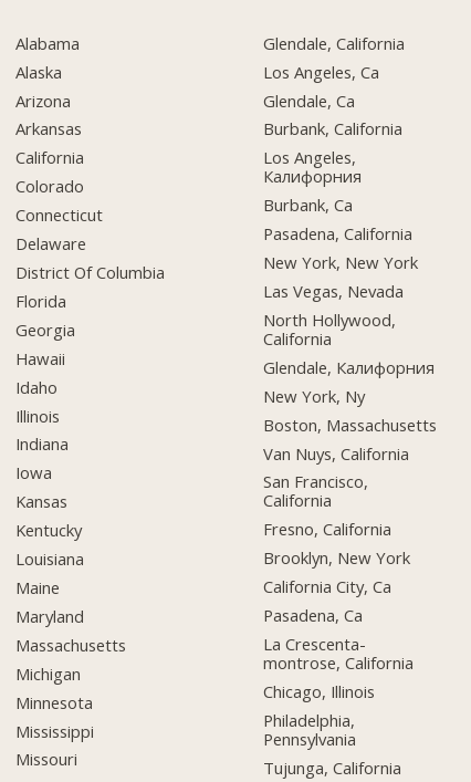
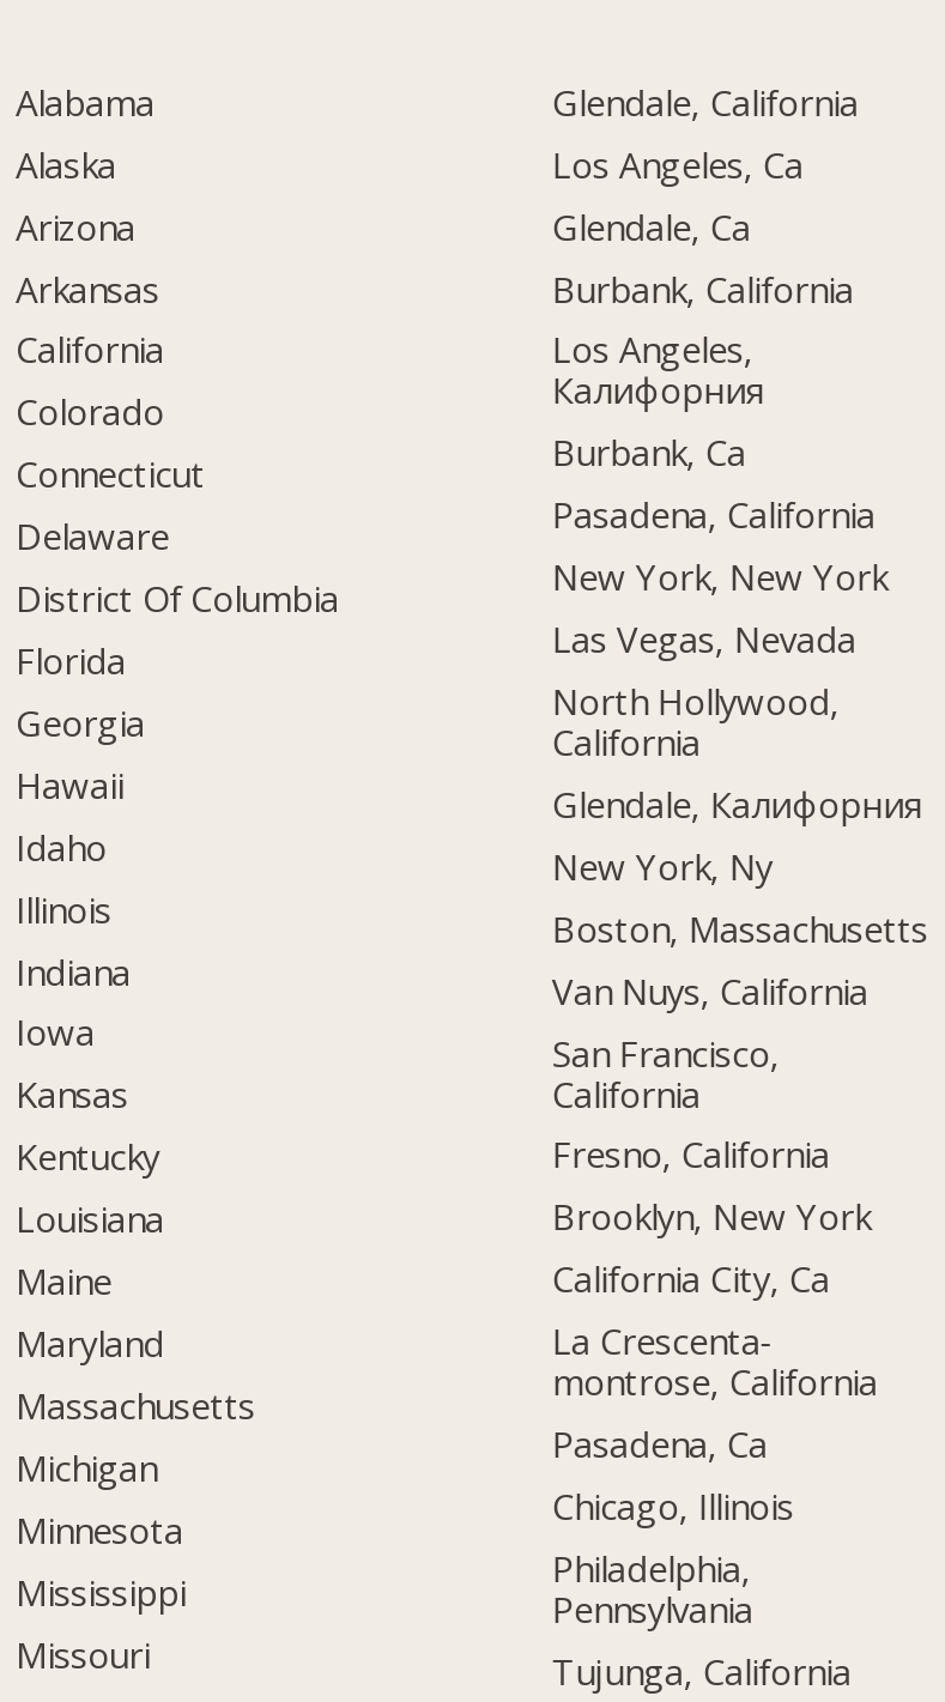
moved down: Pasadena, Ca

moved up: La Crescenta- | montrose, California
